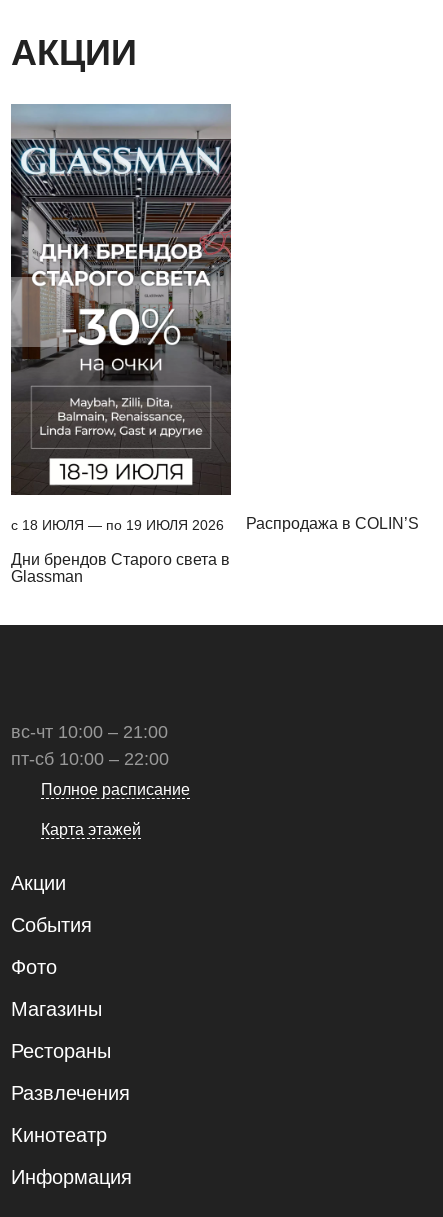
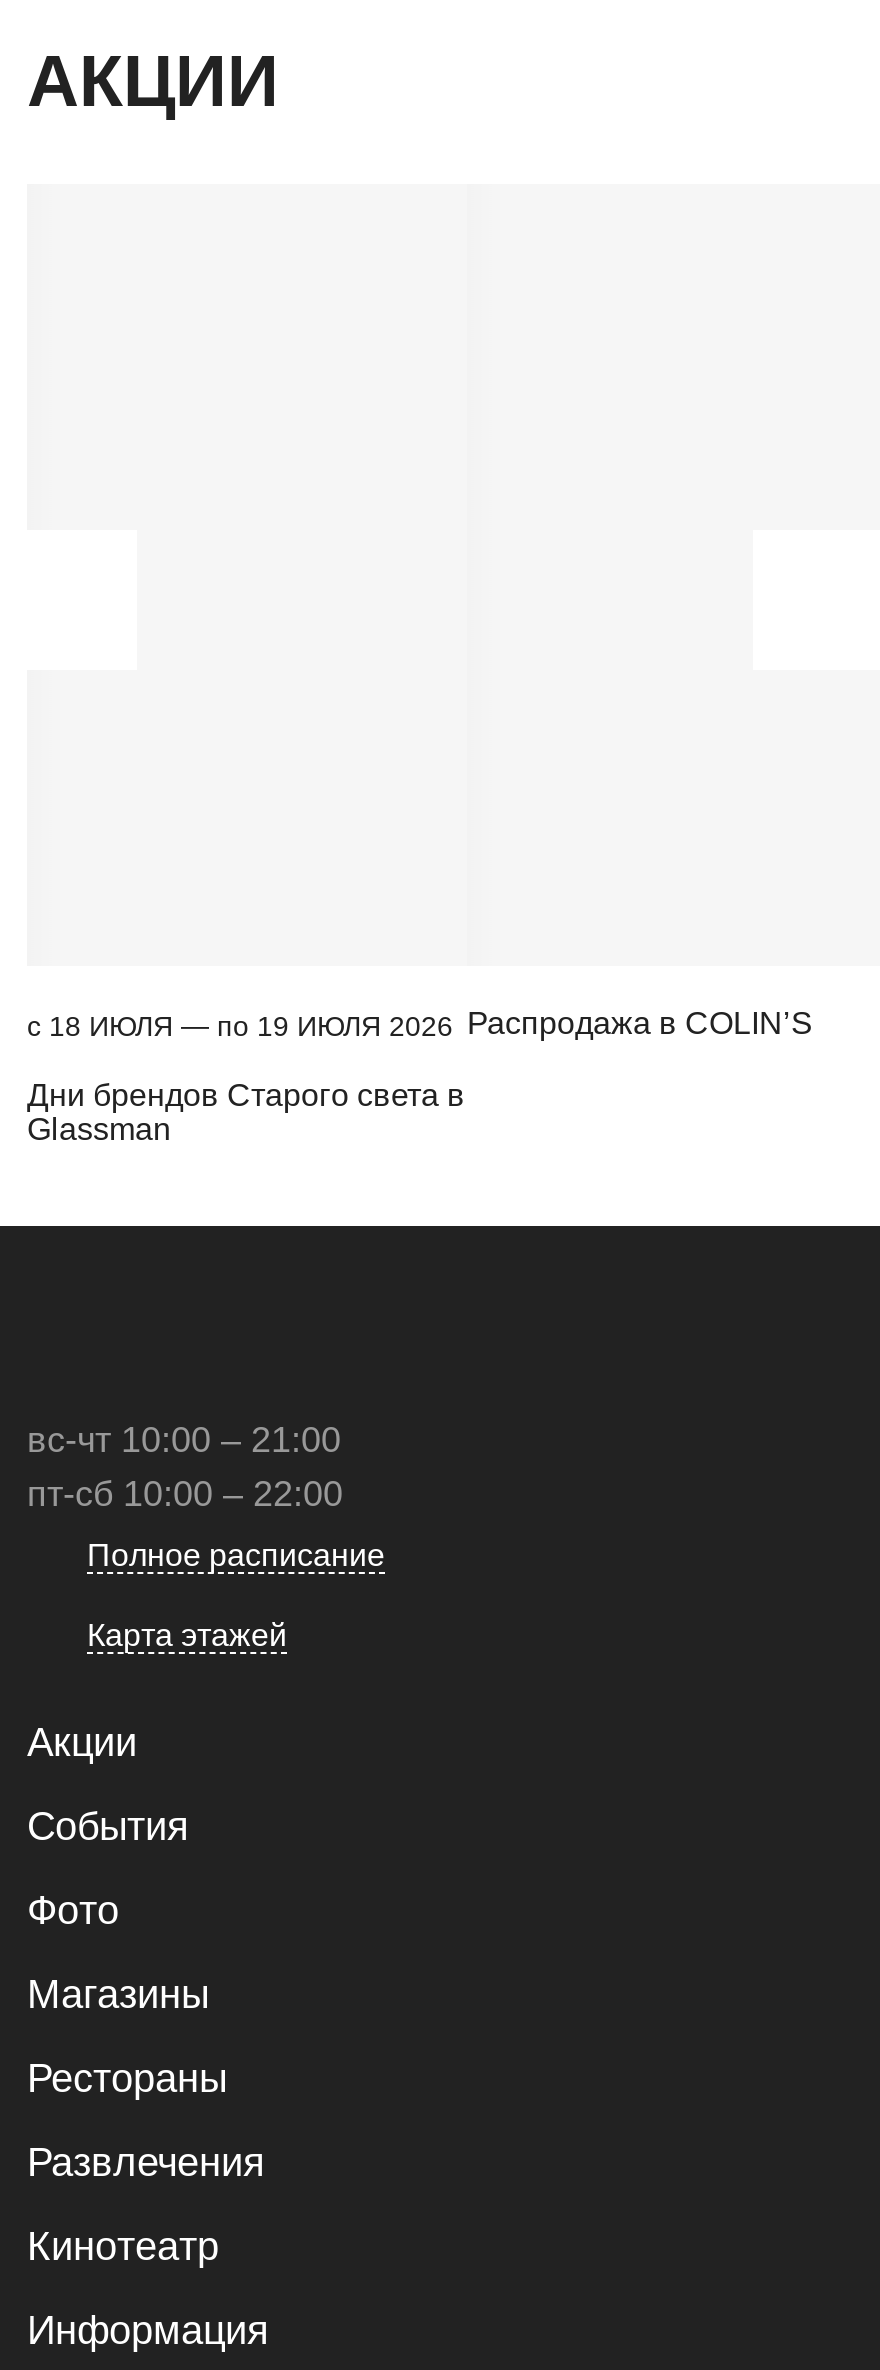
- [image]
